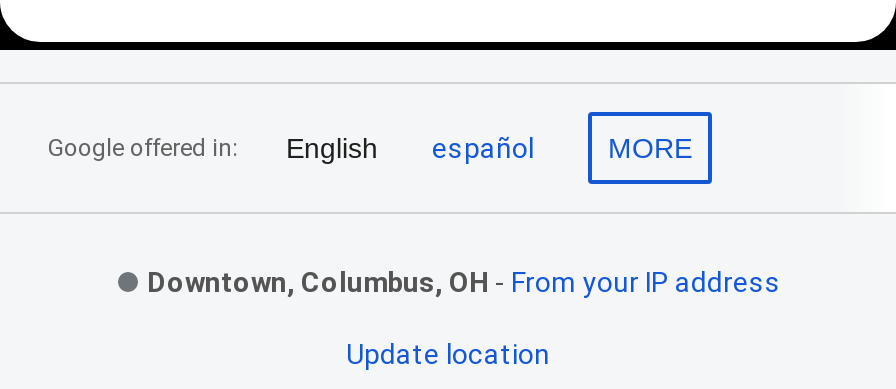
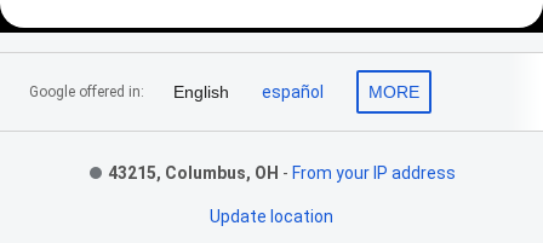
- Downtown, Columbus, OH - From your IP address
+ 43215, Columbus, OH - From your IP address
